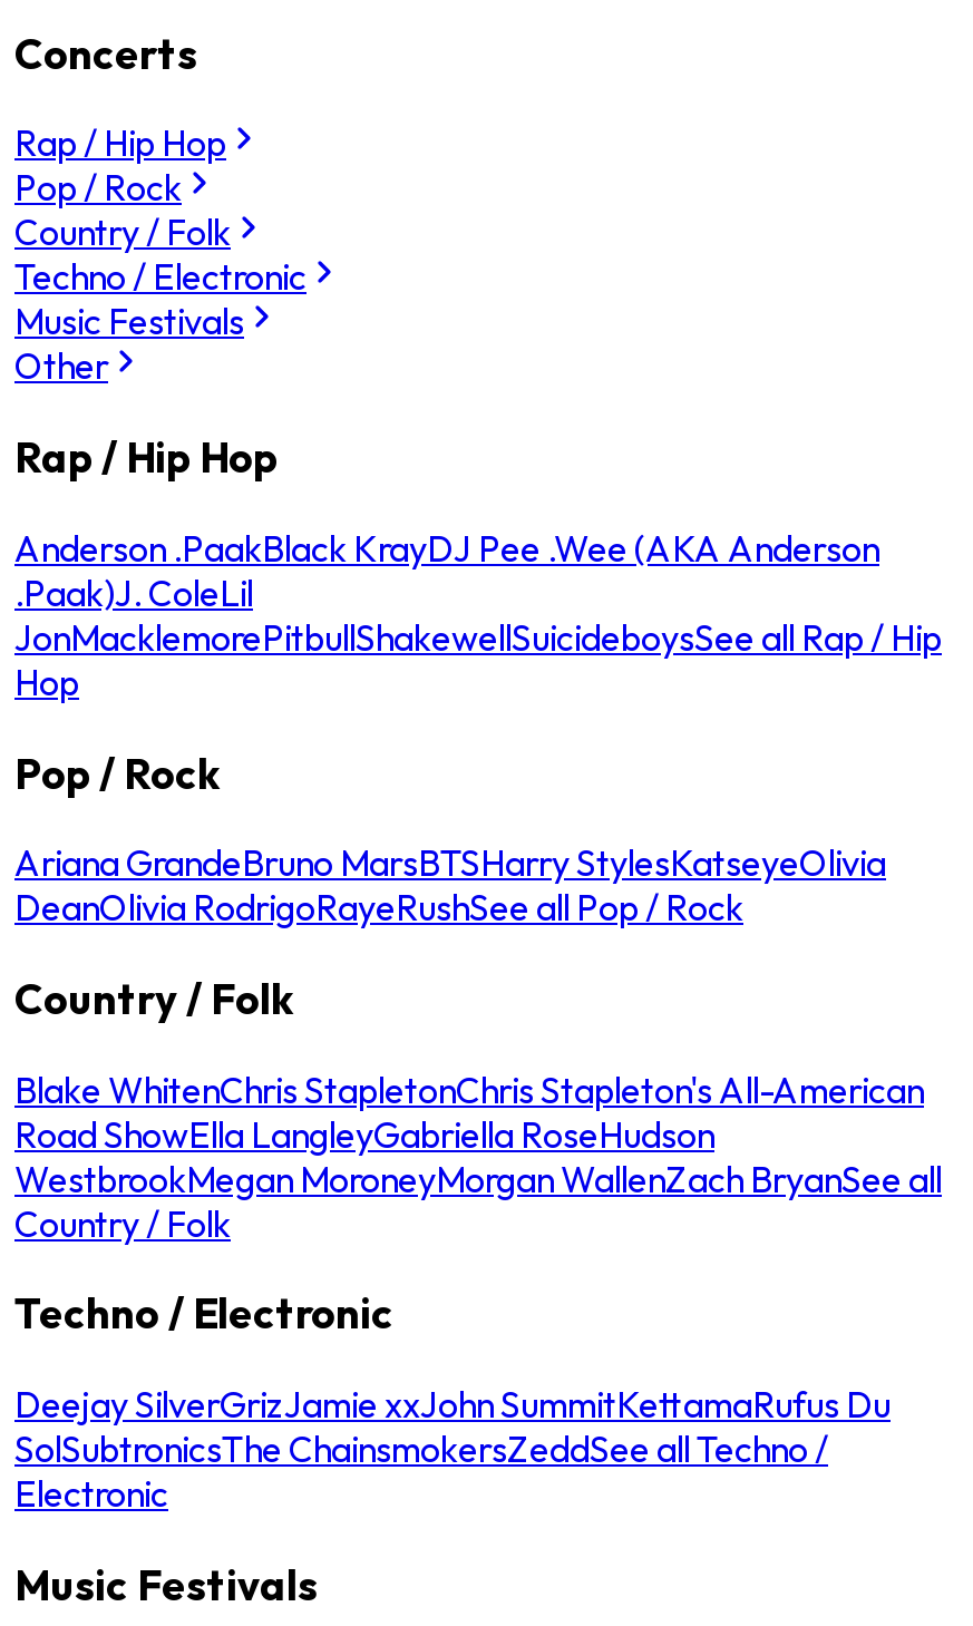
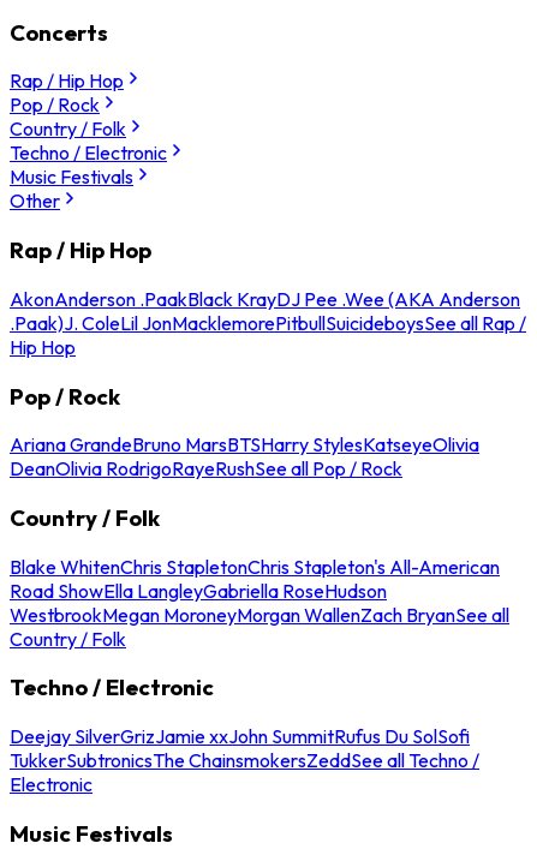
- Anderson .PaakBlack KrayDJ Pee .Wee (AKA Anderson
- .Paak)J. ColeLil
- JonMacklemorePitbullShakewellSuicideboysSee all Rap / Hip
- Hop
+ AkonAnderson .PaakBlack KrayDJ Pee .Wee (AKA Anderson
+ .Paak)J. ColeLil JonMacklemorePitbullSuicideboysSee all Rap /
+ Hip Hop

- Deejay SilverGrizJamie xxJohn SummitKettamaRufus Du
- SolSubtronicsThe ChainsmokersZeddSee all Techno /
+ Deejay SilverGrizJamie xxJohn SummitRufus Du SolSofi
+ TukkerSubtronicsThe ChainsmokersZeddSee all Techno /
